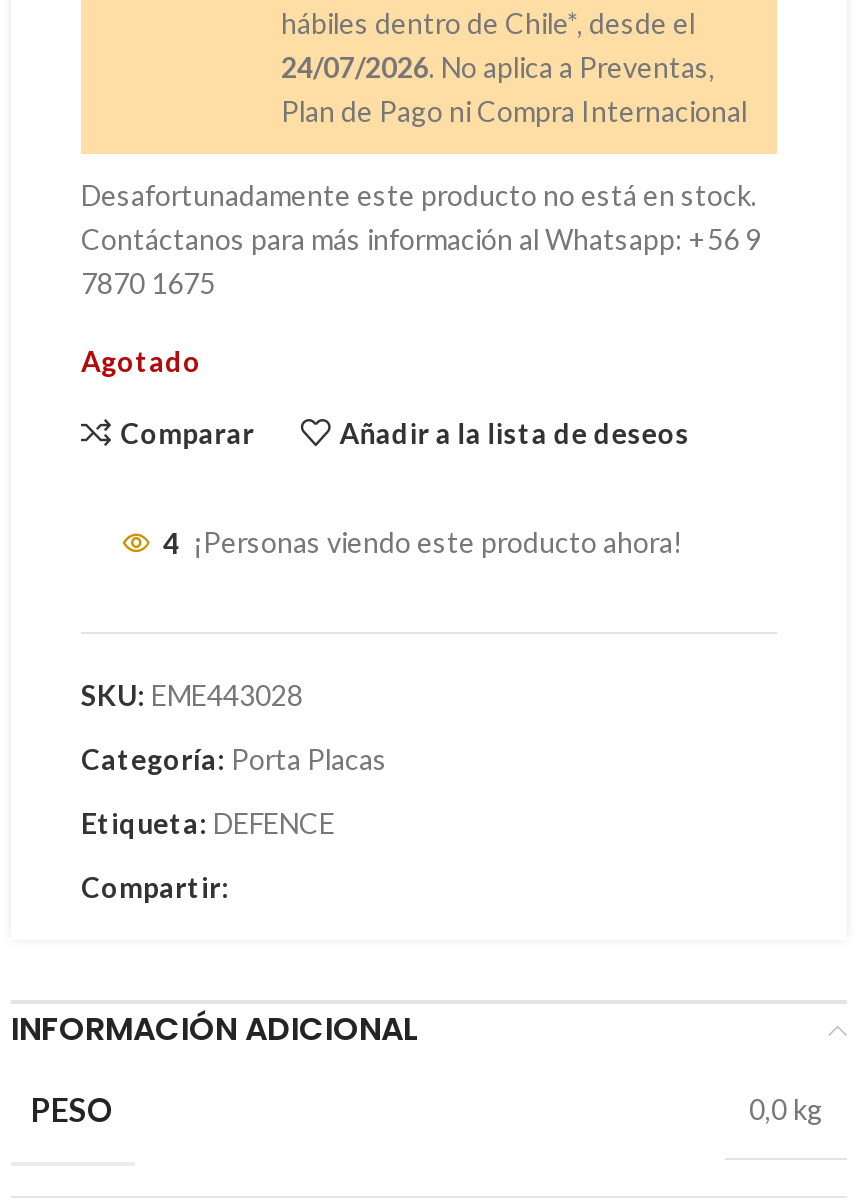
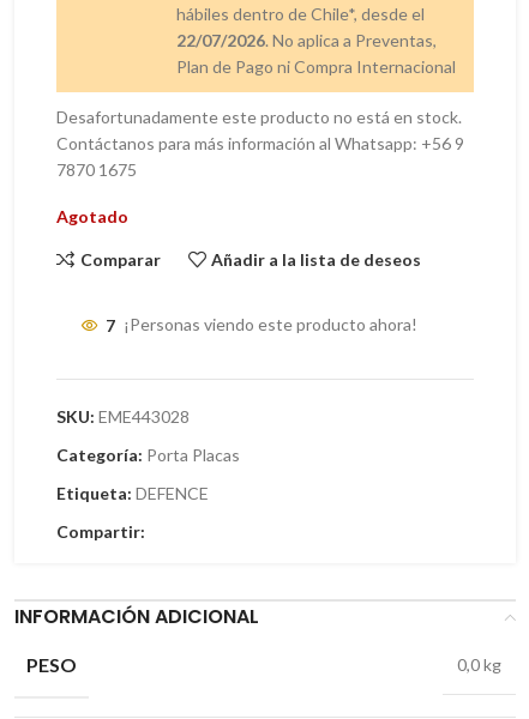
- 24/07/2026. No aplica a Preventas,
+ 22/07/2026. No aplica a Preventas,

- 4 ¡Personas viendo este producto ahora!
+ 7 ¡Personas viendo este producto ahora!
